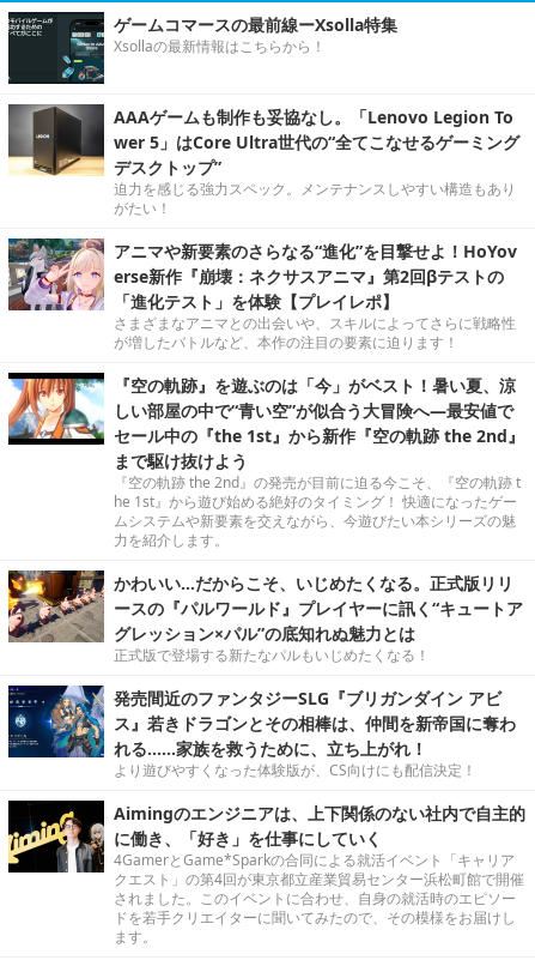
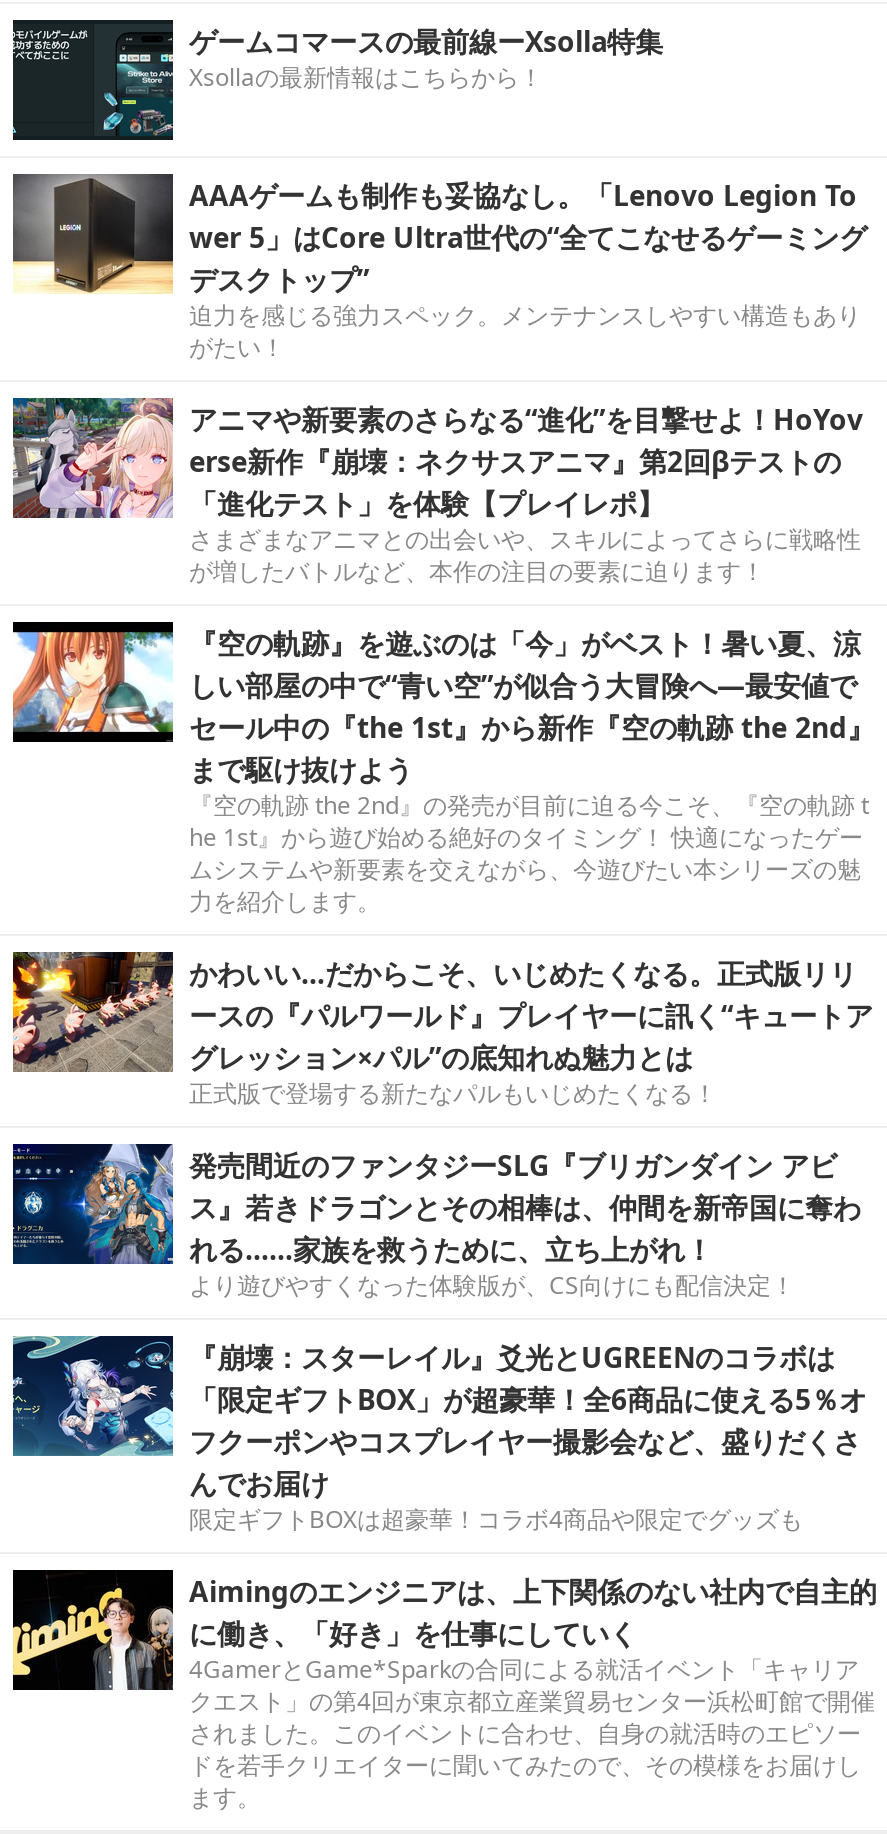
+ [image]
+ 『崩壊：スターレイル』爻光とUGREENのコラボは
+ 「限定ギフトBOX」が超豪華！全6商品に使える5％オ
+ フクーポンやコスプレイヤー撮影会など、盛りだくさ
+ んでお届け
+ 限定ギフトBOXは超豪華！コラボ4商品や限定でグッズも
